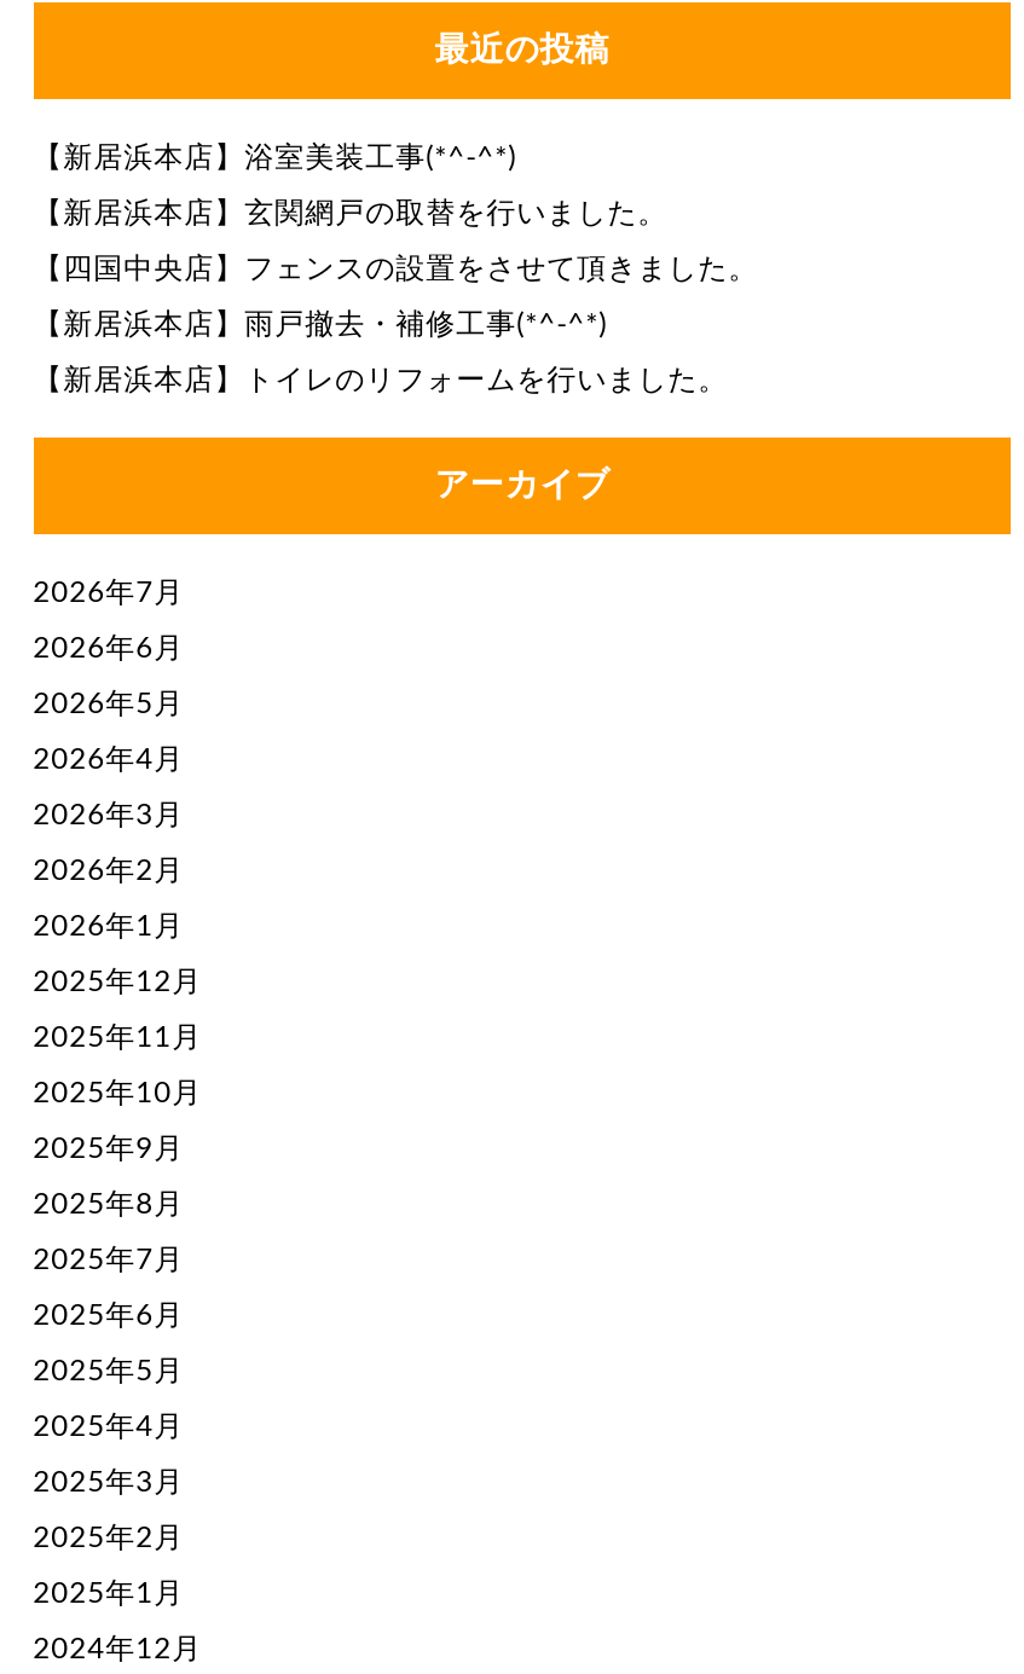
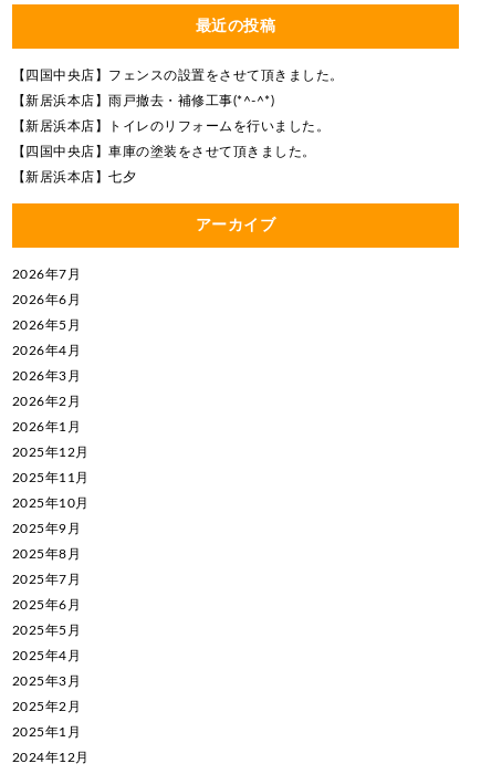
- 【新居浜本店】浴室美装工事(*^-^*)
- 【新居浜本店】玄関網戸の取替を行いました。

moved up: 【四国中央店】フェンスの設置をさせて頂きました。 | 【新居浜本店】雨戸撤去・補修工事(*^-^*) | 【新居浜本店】トイレのリフォームを行いました。

+ 【四国中央店】車庫の塗装をさせて頂きました。
+ 【新居浜本店】七夕
